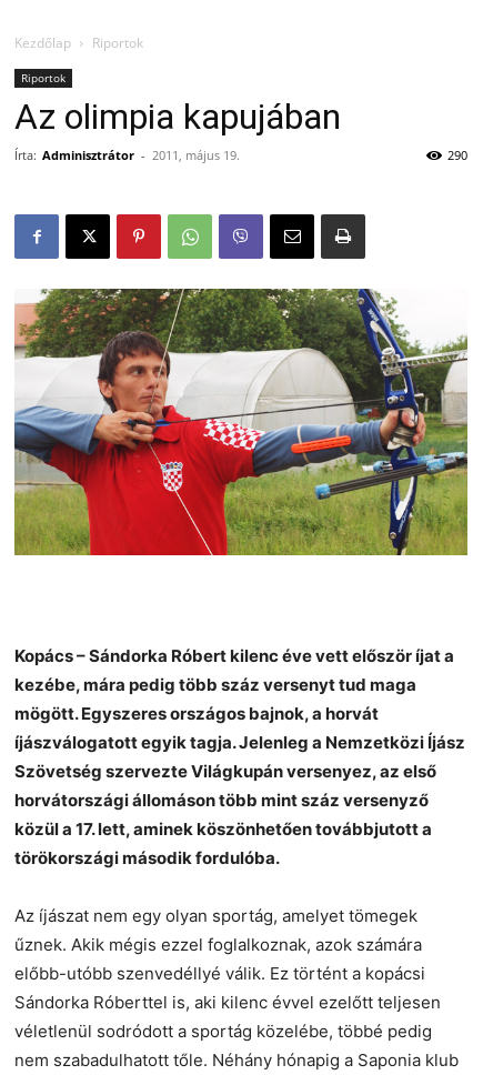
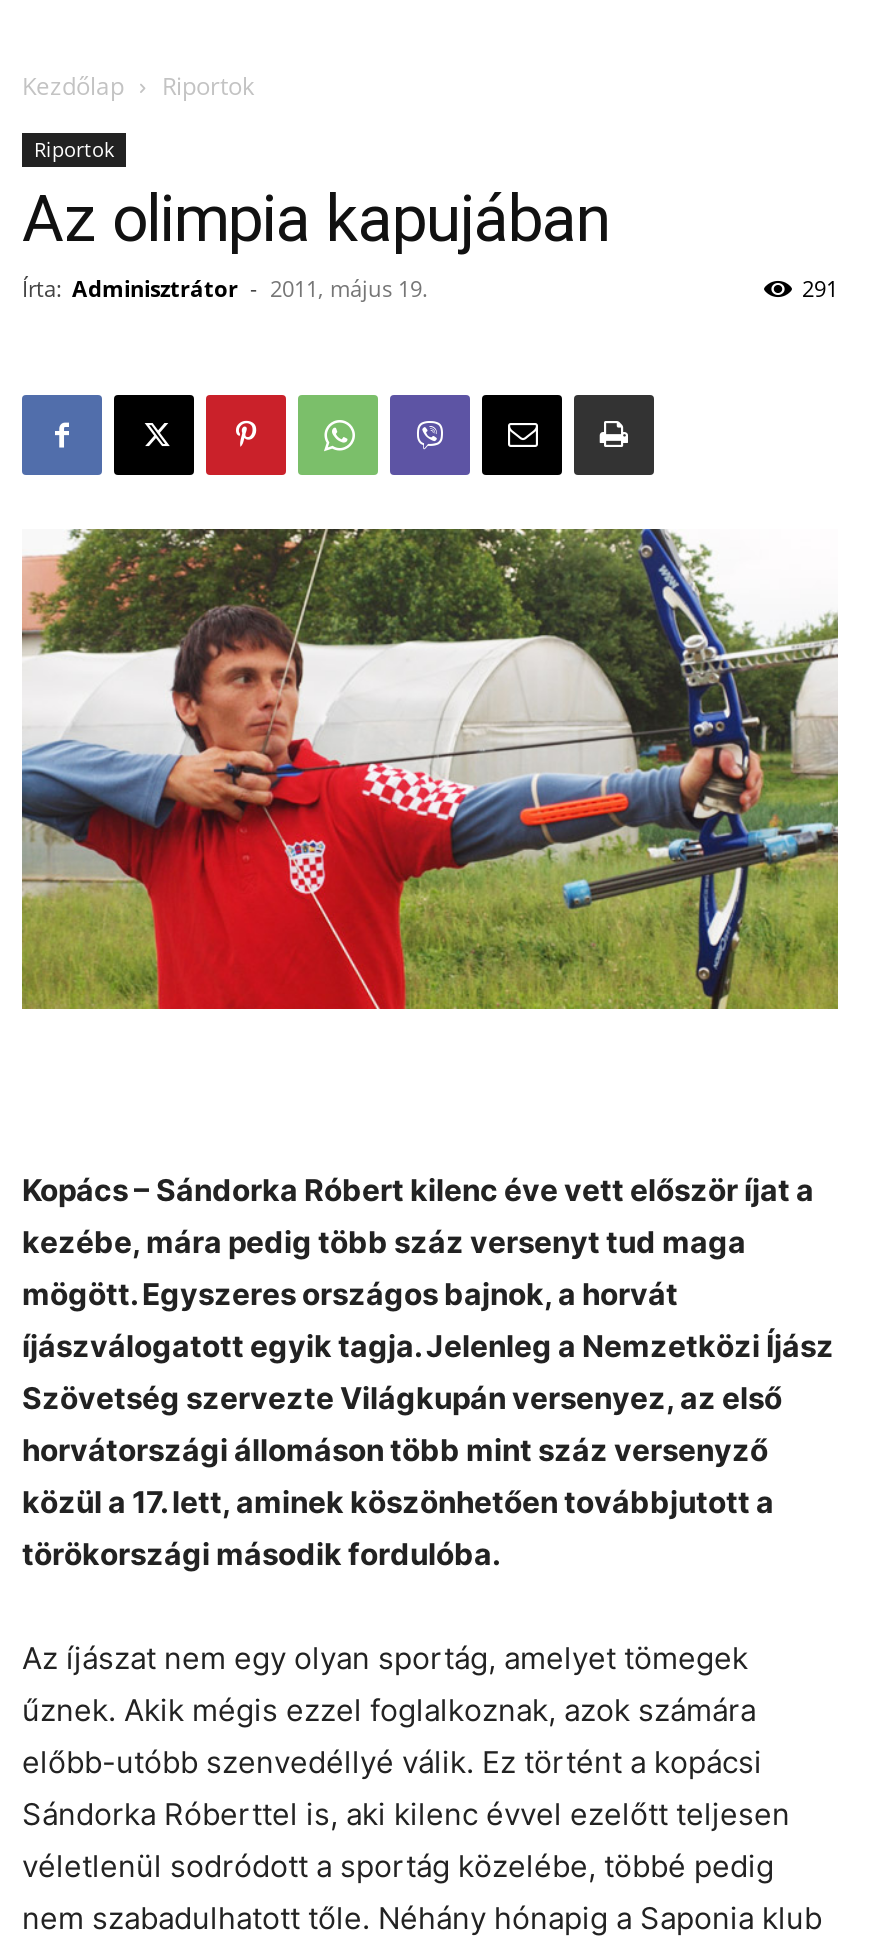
- 290
+ 291
